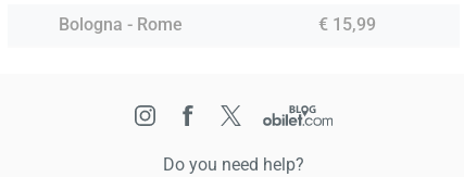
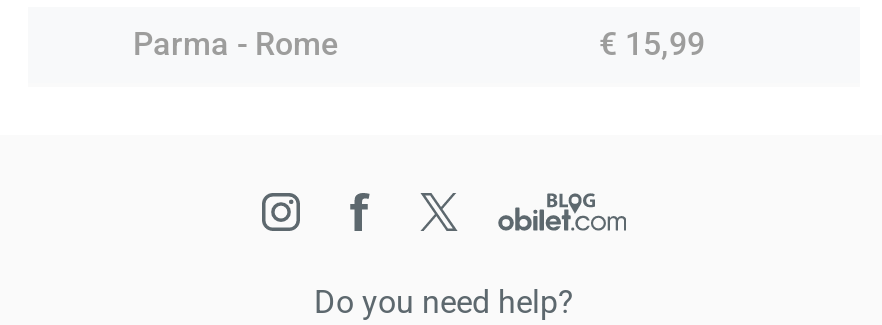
- Bologna - Rome
+ Parma - Rome
